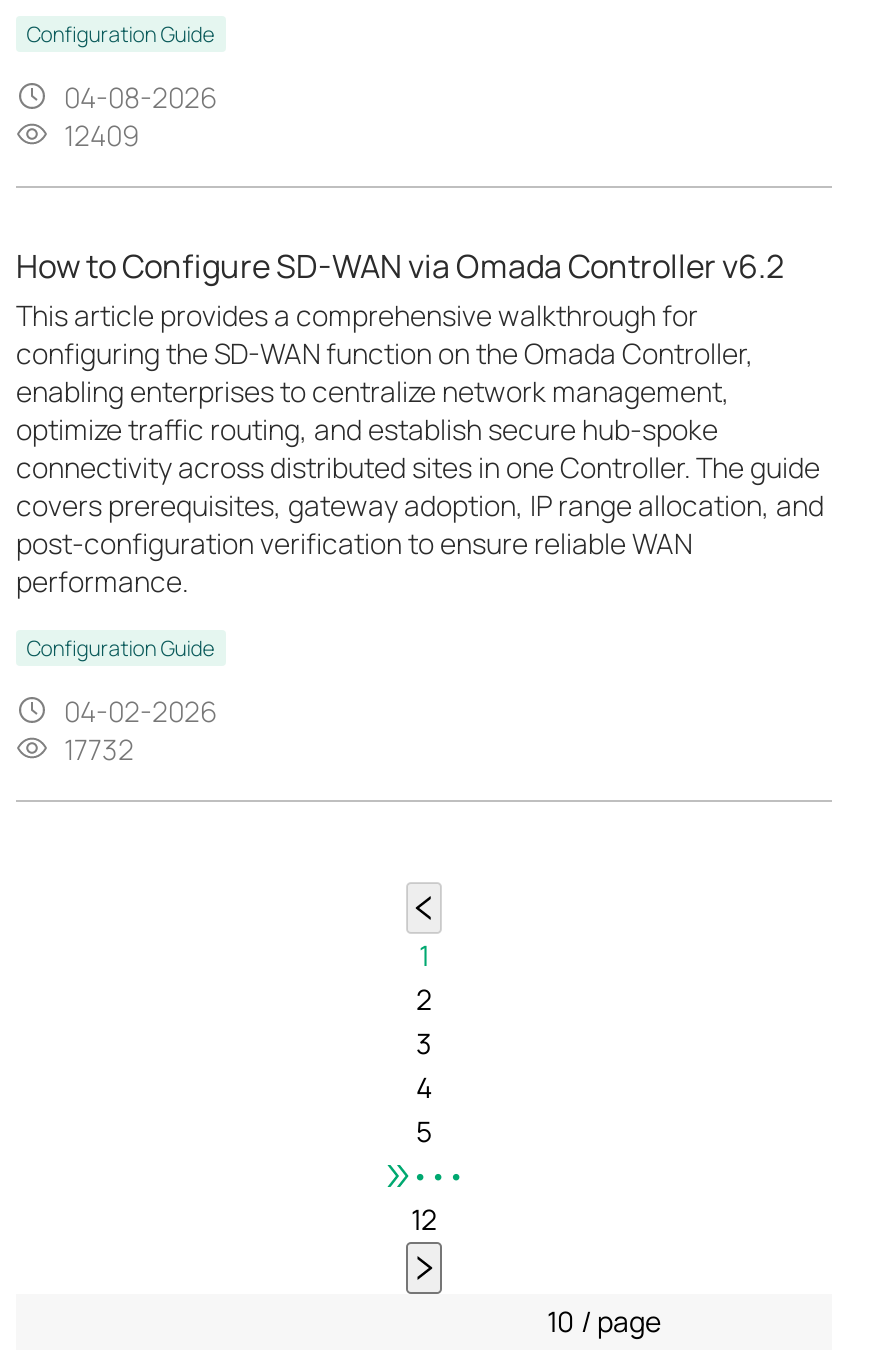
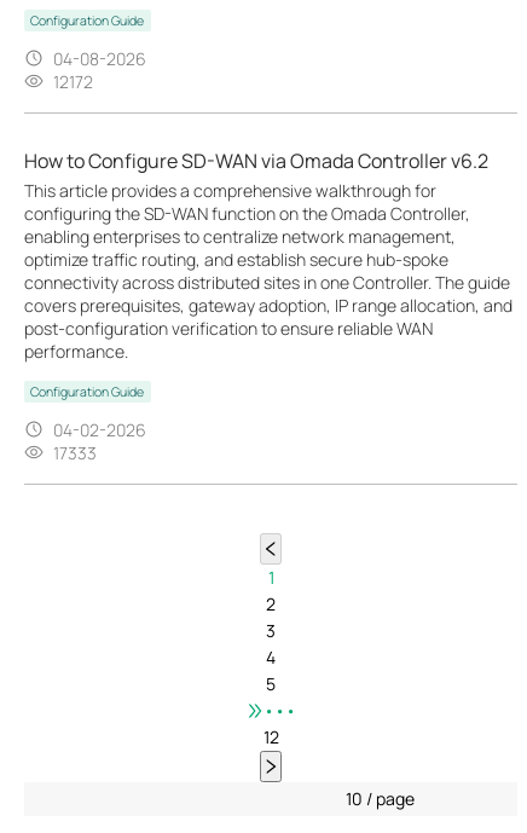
- 12409
+ 12172

- 17732
+ 17333
